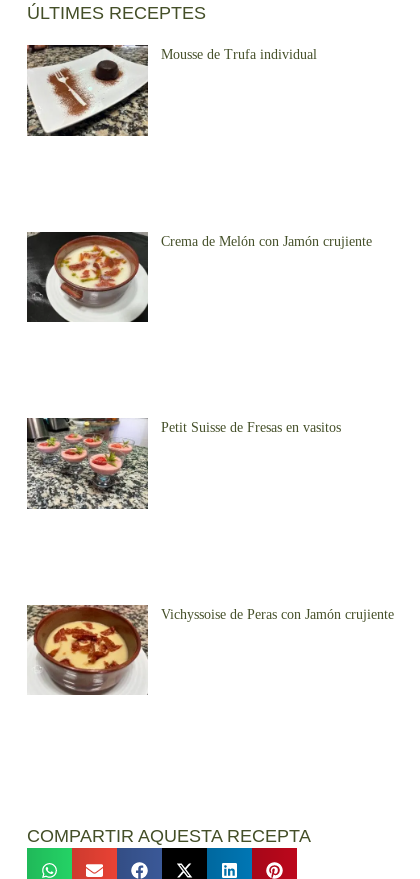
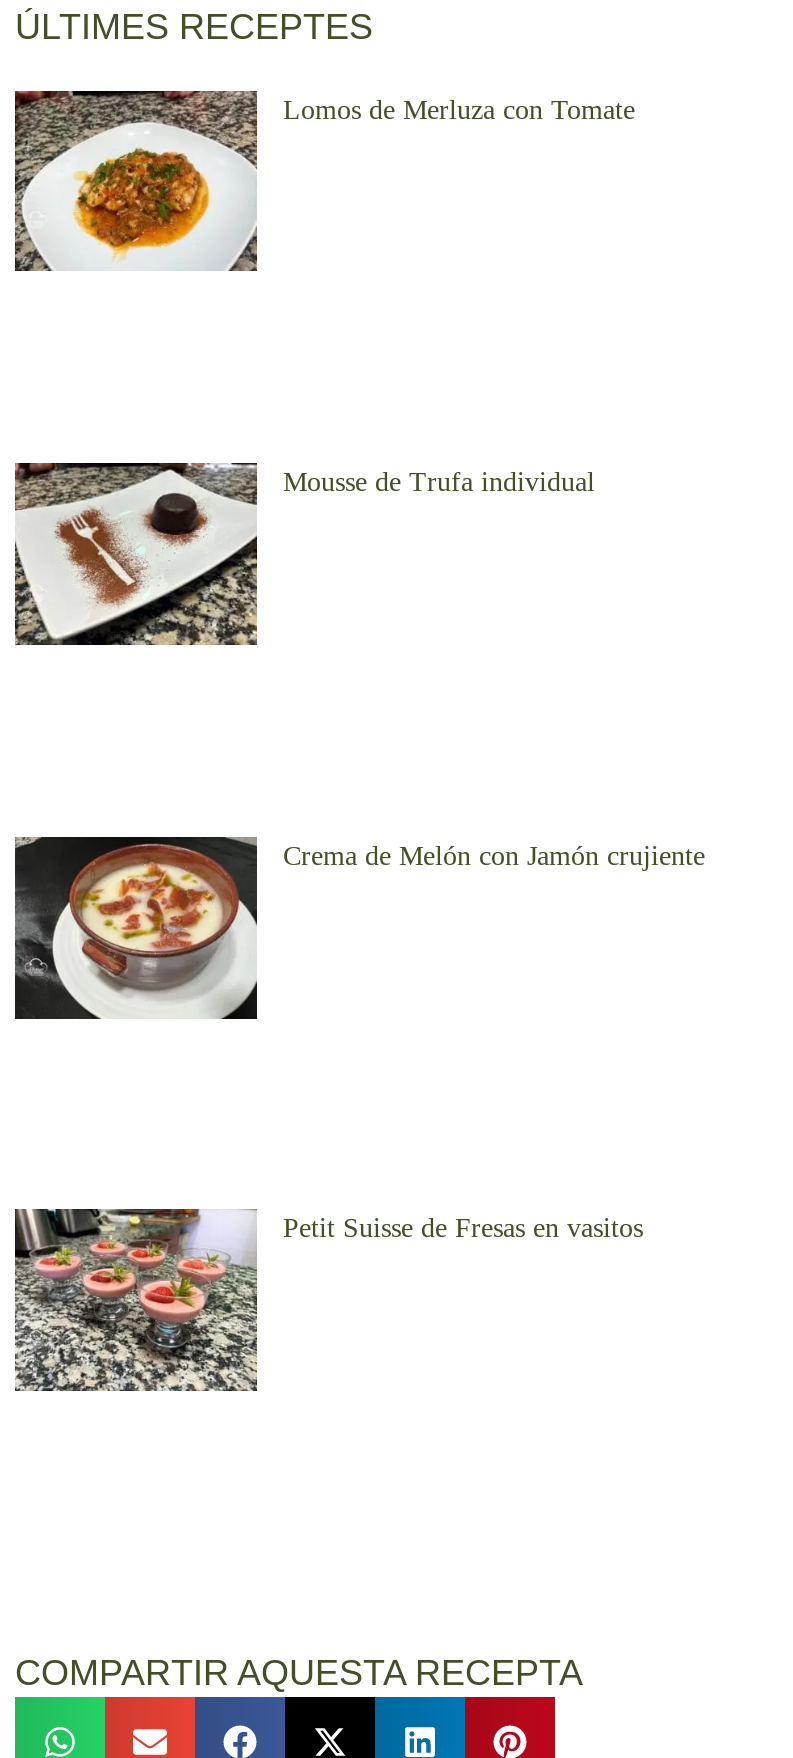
+ [image]
+ Lomos de Merluza con Tomate

moved down: [image] | Mousse de Trufa individual | Crema de Melón con Jamón crujiente | Petit Suisse de Fresas en vasitos

moved down: [image]

- [image]
- Vichyssoise de Peras con Jamón crujiente
